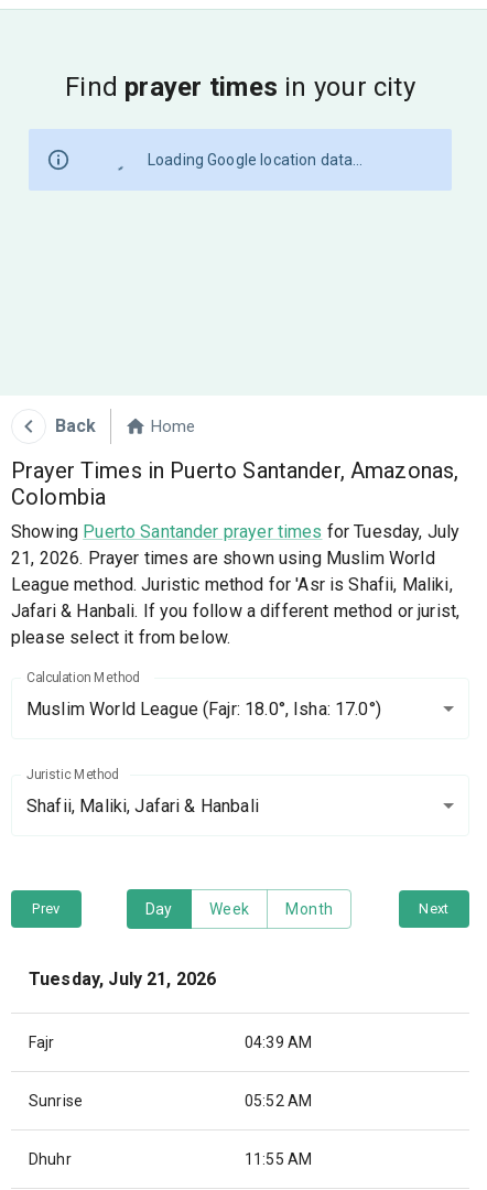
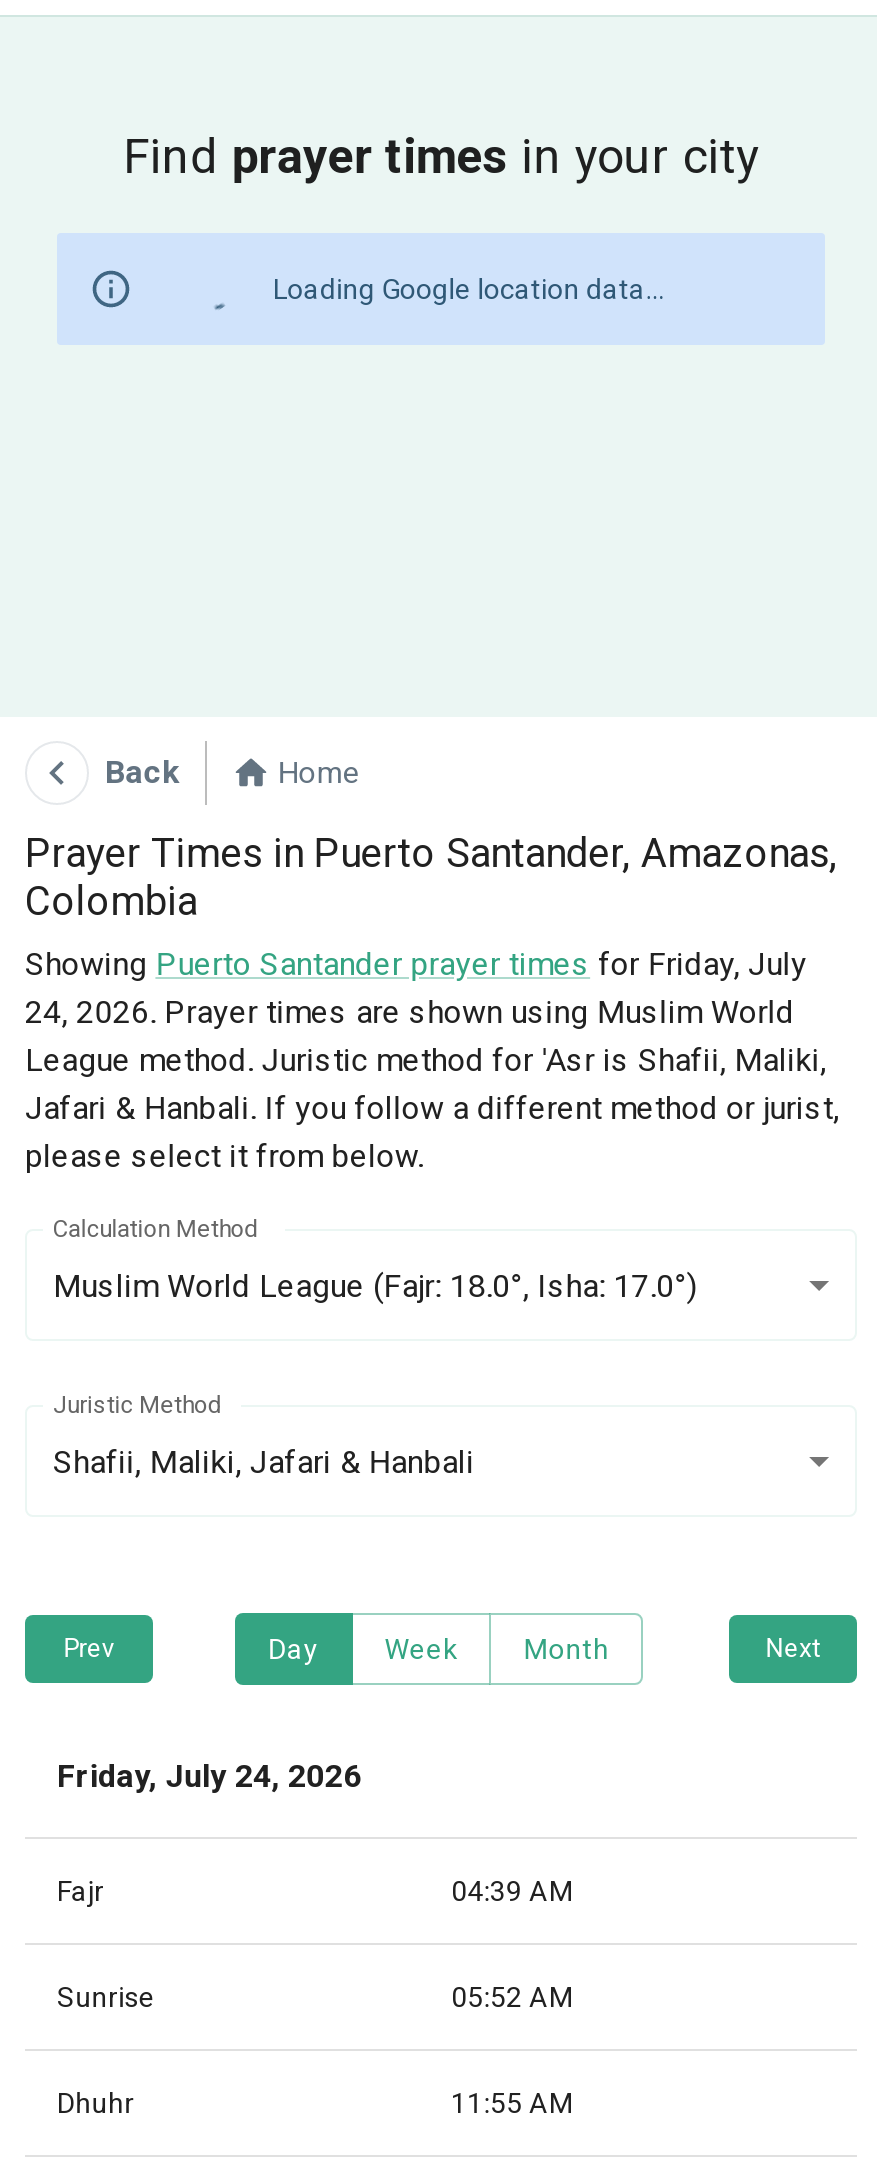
- Showing Puerto Santander prayer times for Tuesday, July
+ Showing Puerto Santander prayer times for Friday, July

- 21, 2026. Prayer times are shown using Muslim World
+ 24, 2026. Prayer times are shown using Muslim World

- Tuesday, July 21, 2026
+ Friday, July 24, 2026
